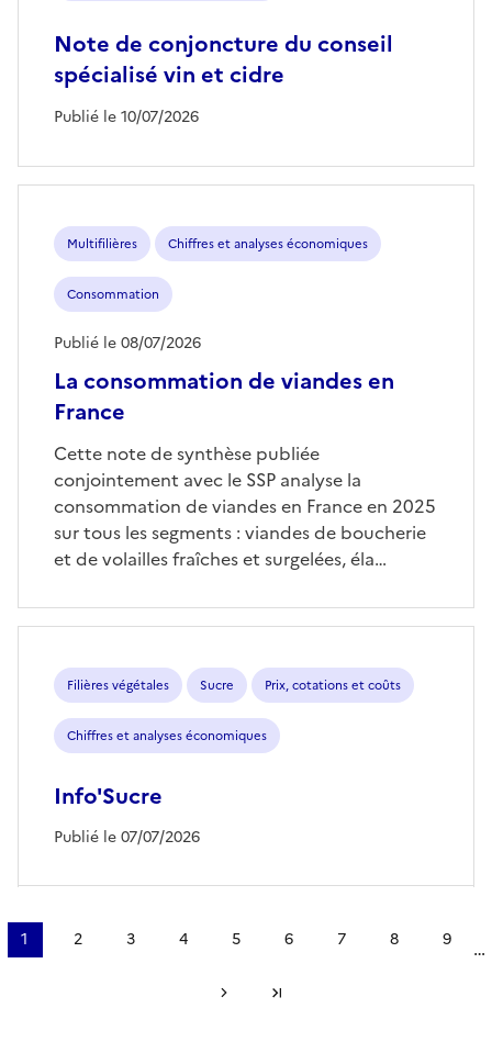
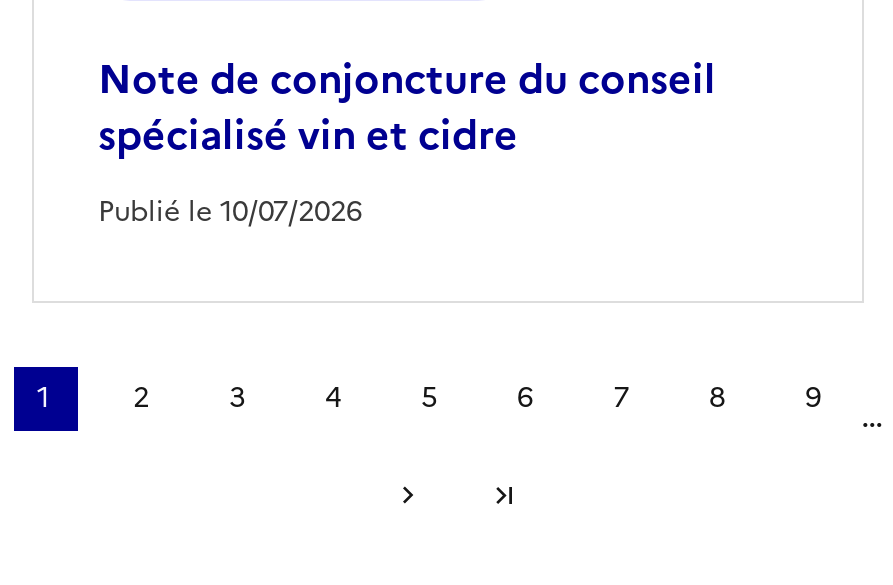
- Multifilières
- Chiffres et analyses économiques
- Consommation
- La consommation de viandes en
- France

- Publié le 08/07/2026

- Cette note de synthèse publiée
- conjointement avec le SSP analyse la
- consommation de viandes en France en 2025
- sur tous les segments : viandes de boucherie
- et de volailles fraîches et surgelées, éla…

- Filières végétales
- Sucre
- Prix, cotations et coûts
- Chiffres et analyses économiques
- Info'Sucre
- Publié le 07/07/2026
